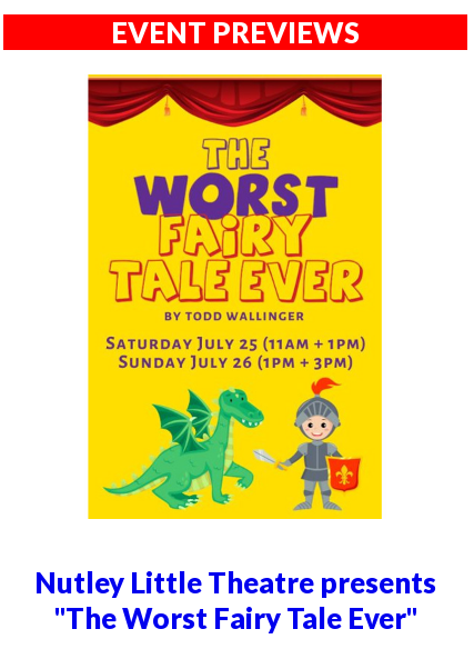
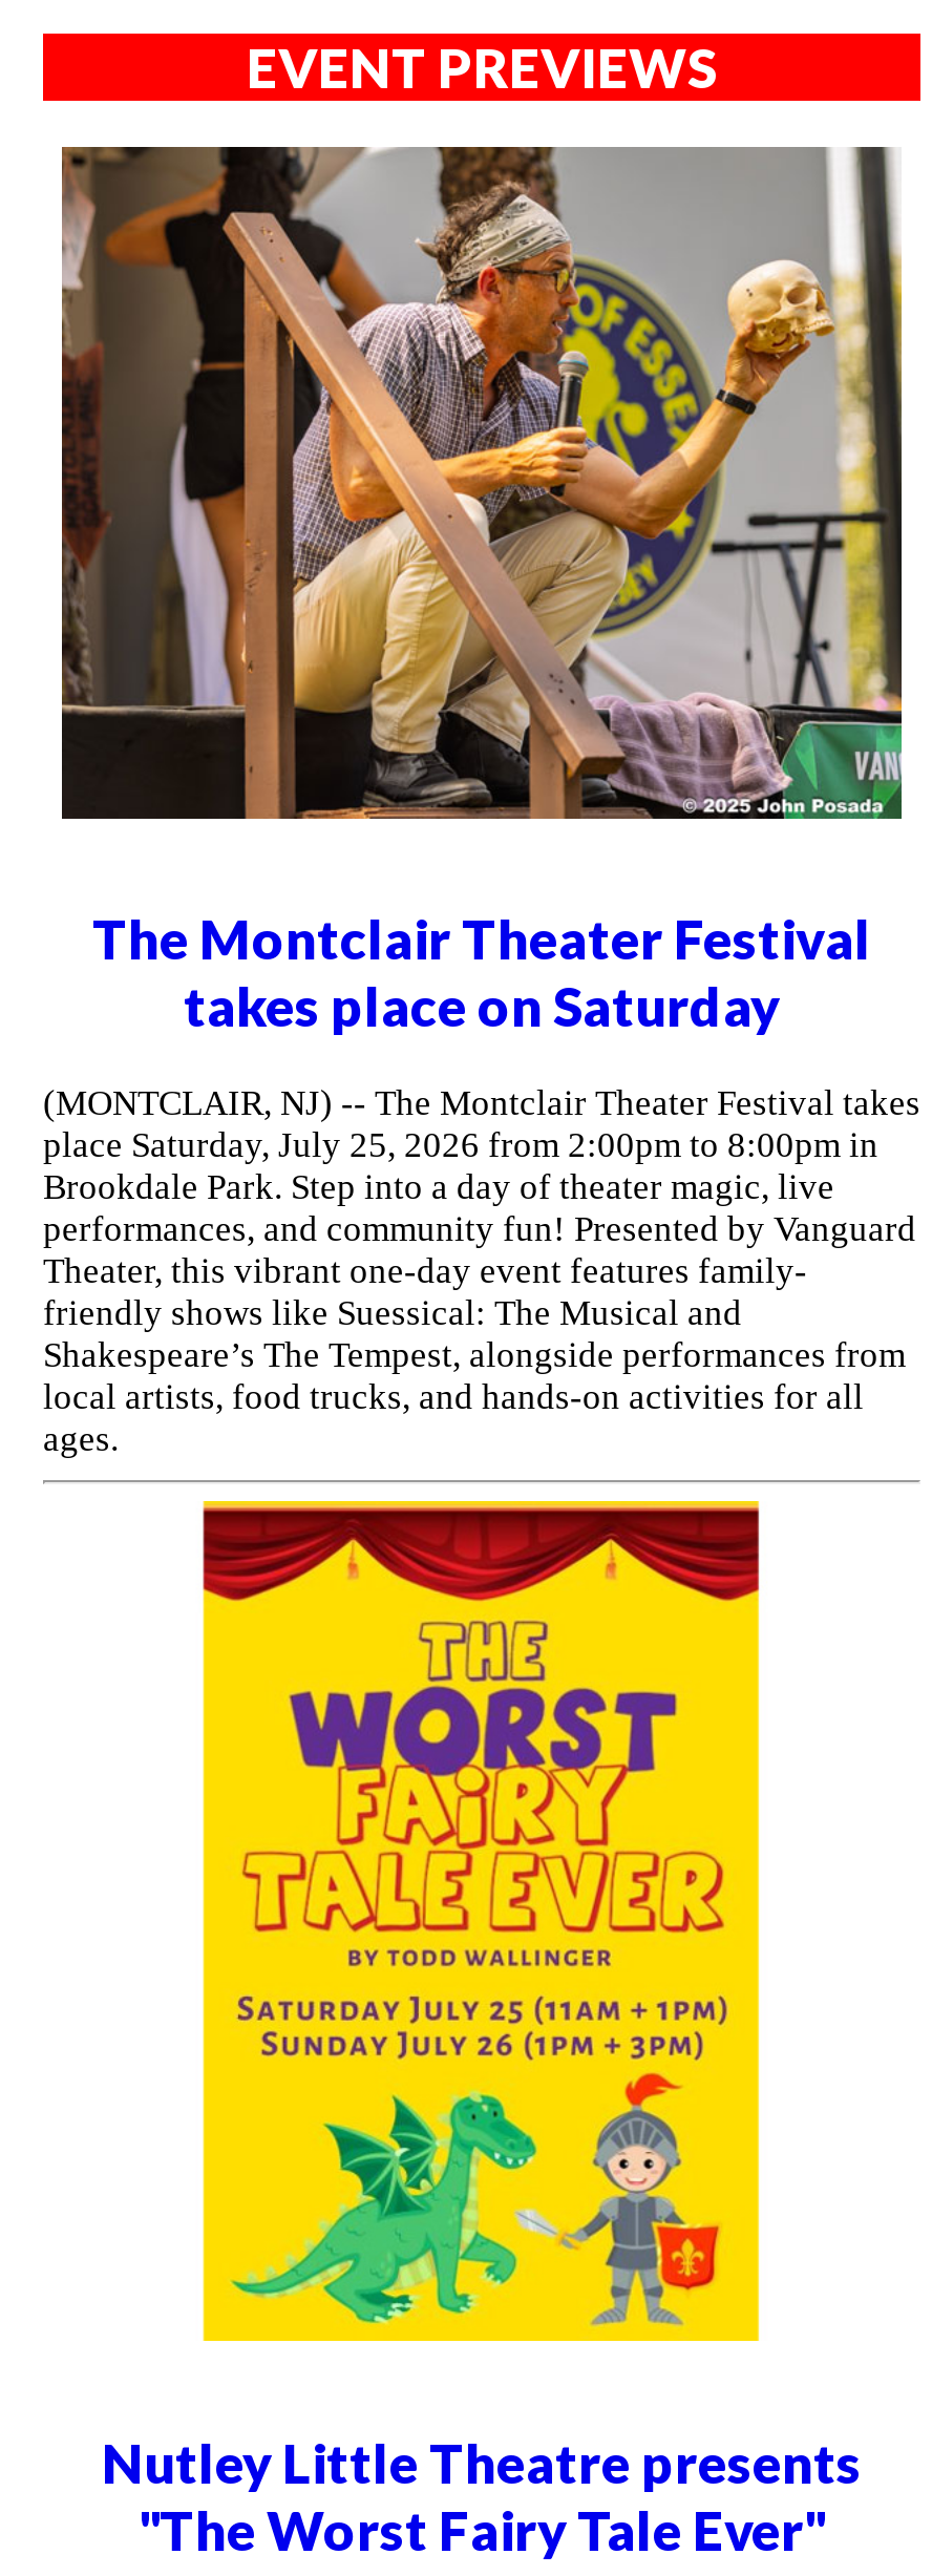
+ The Montclair Theater Festival
+ takes place on Saturday
+ (MONTCLAIR, NJ) -- The Montclair Theater Festival takes
+ place Saturday, July 25, 2026 from 2:00pm to 8:00pm in
+ Brookdale Park. Step into a day of theater magic, live
+ performances, and community fun! Presented by Vanguard
+ Theater, this vibrant one-day event features family-
+ friendly shows like Suessical: The Musical and
+ Shakespeare’s The Tempest, alongside performances from
+ local artists, food trucks, and hands-on activities for all
+ ages.

+ [image]
